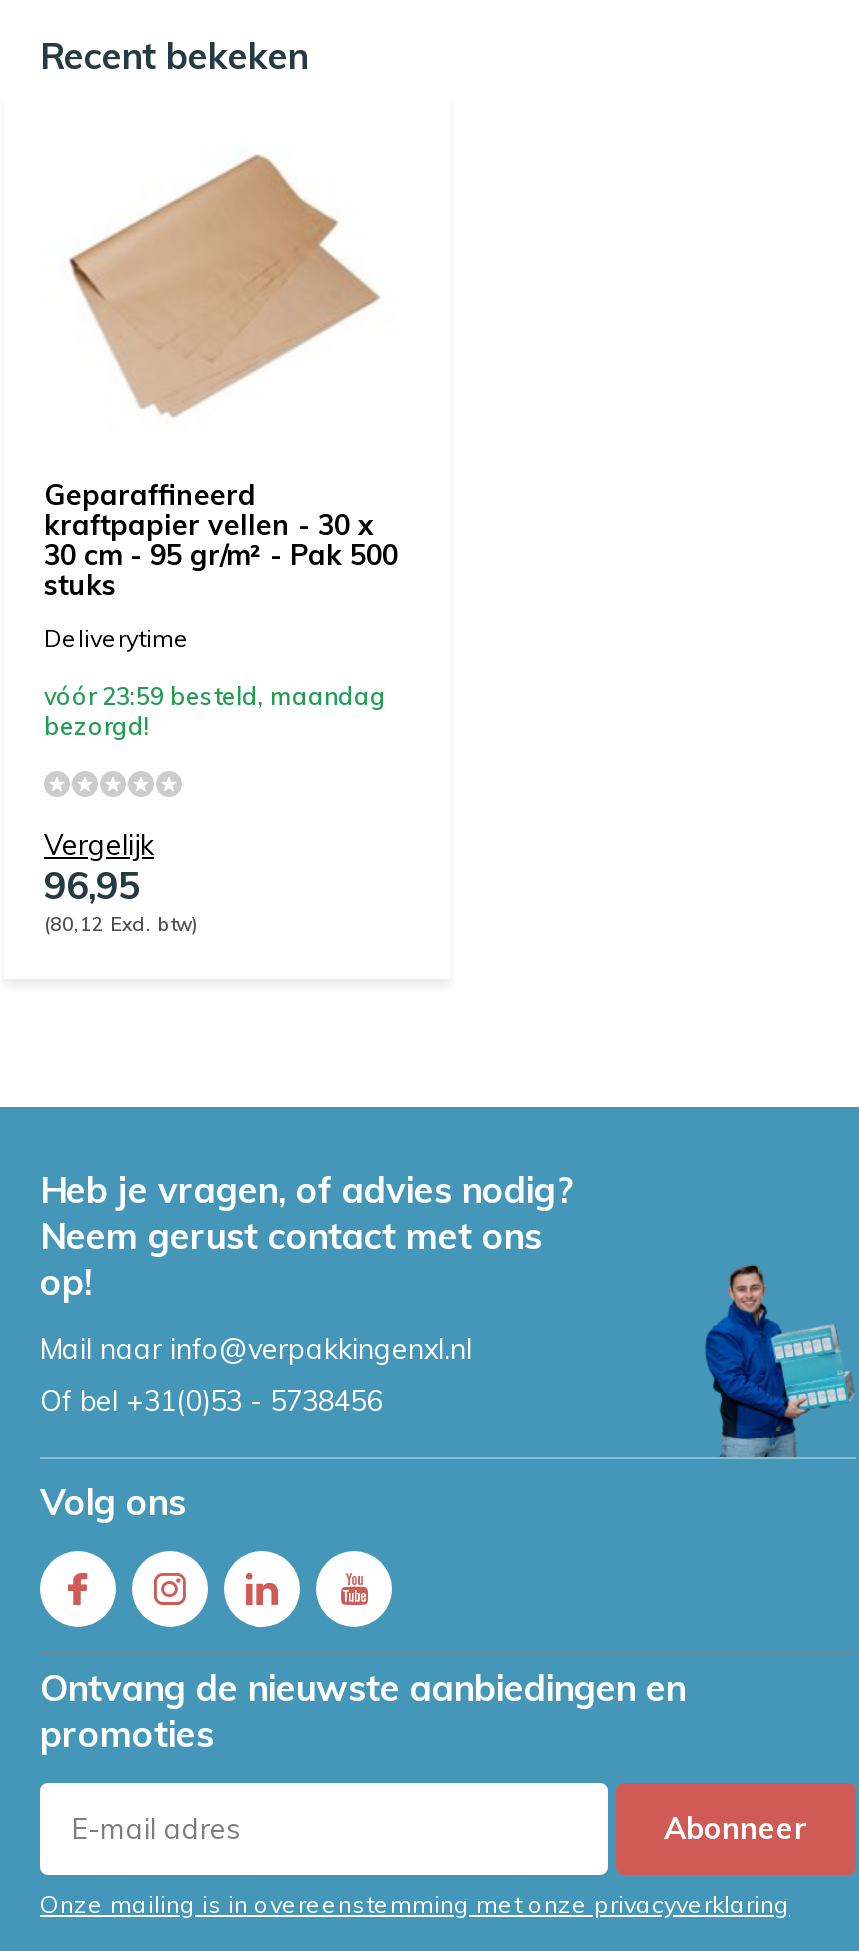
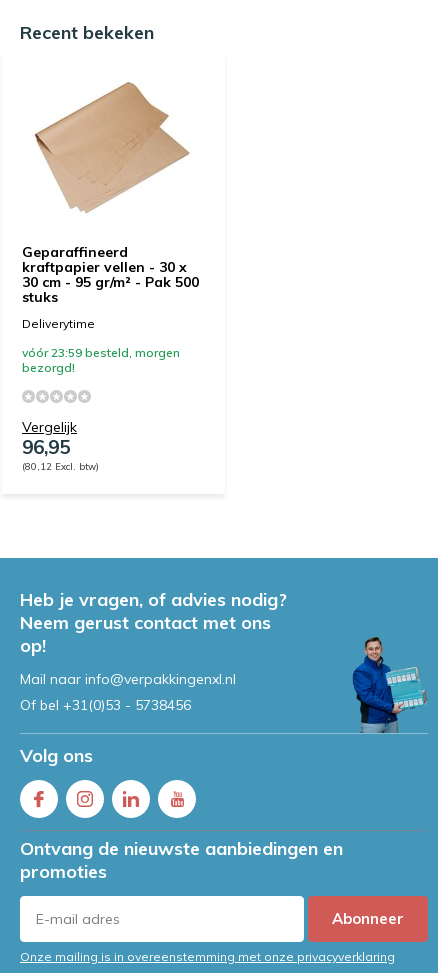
- vóór 23:59 besteld, maandag
+ vóór 23:59 besteld, morgen
